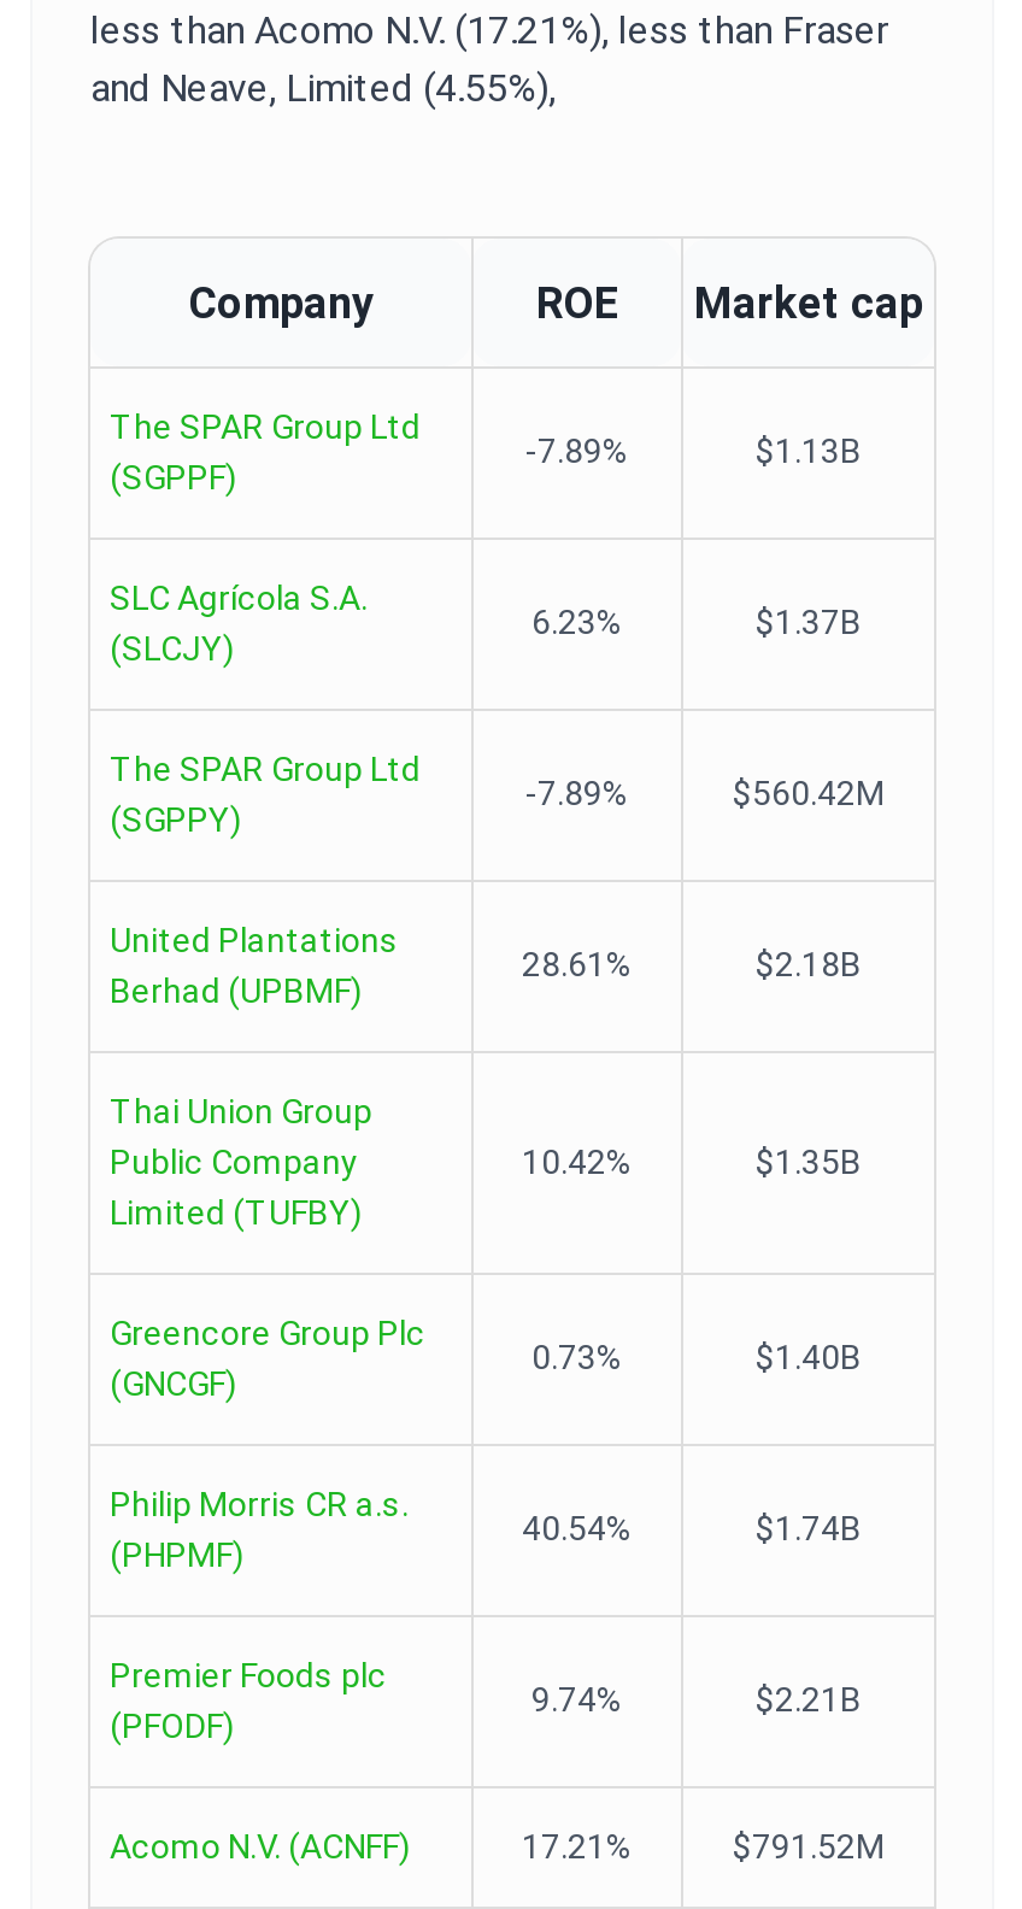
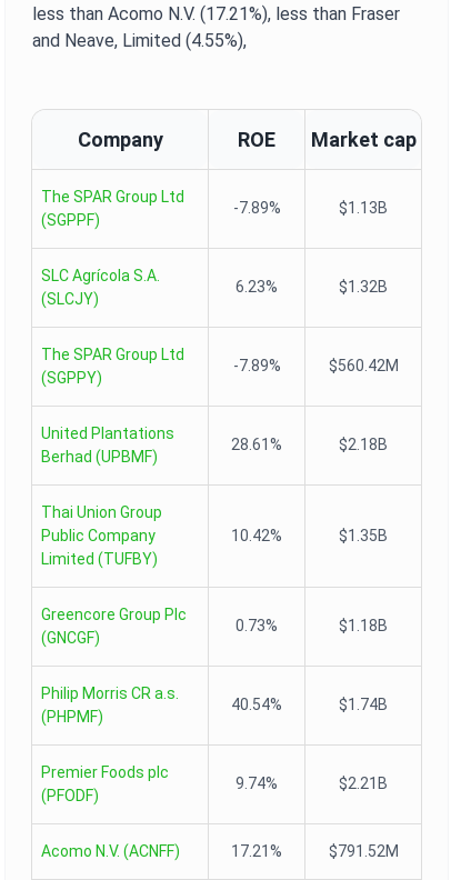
- $1.37B
+ $1.32B

- $1.40B
+ $1.18B
